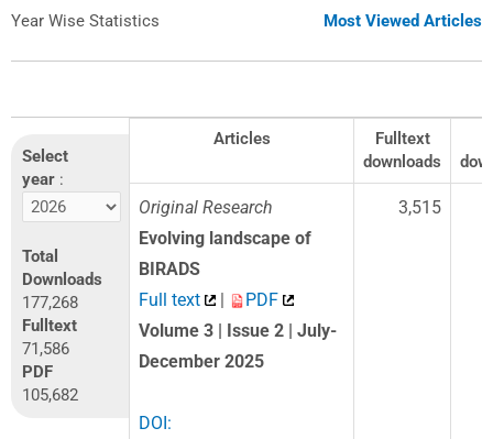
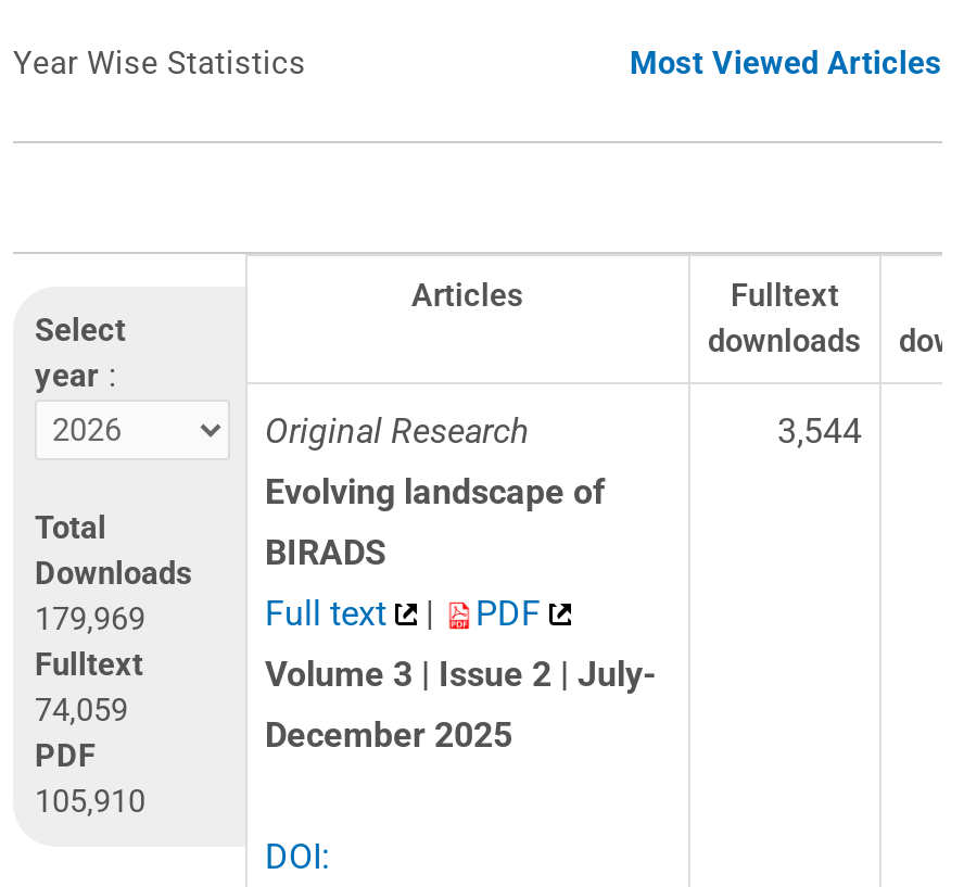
- 3,515
+ 3,544

- 177,268
+ 179,969

- 71,586
+ 74,059

- 105,682
+ 105,910
